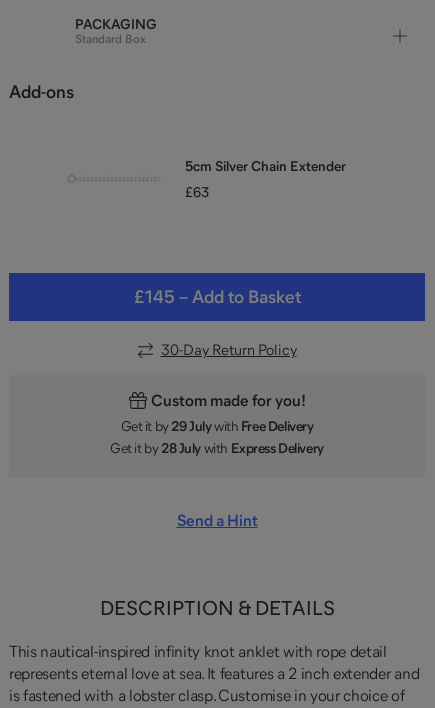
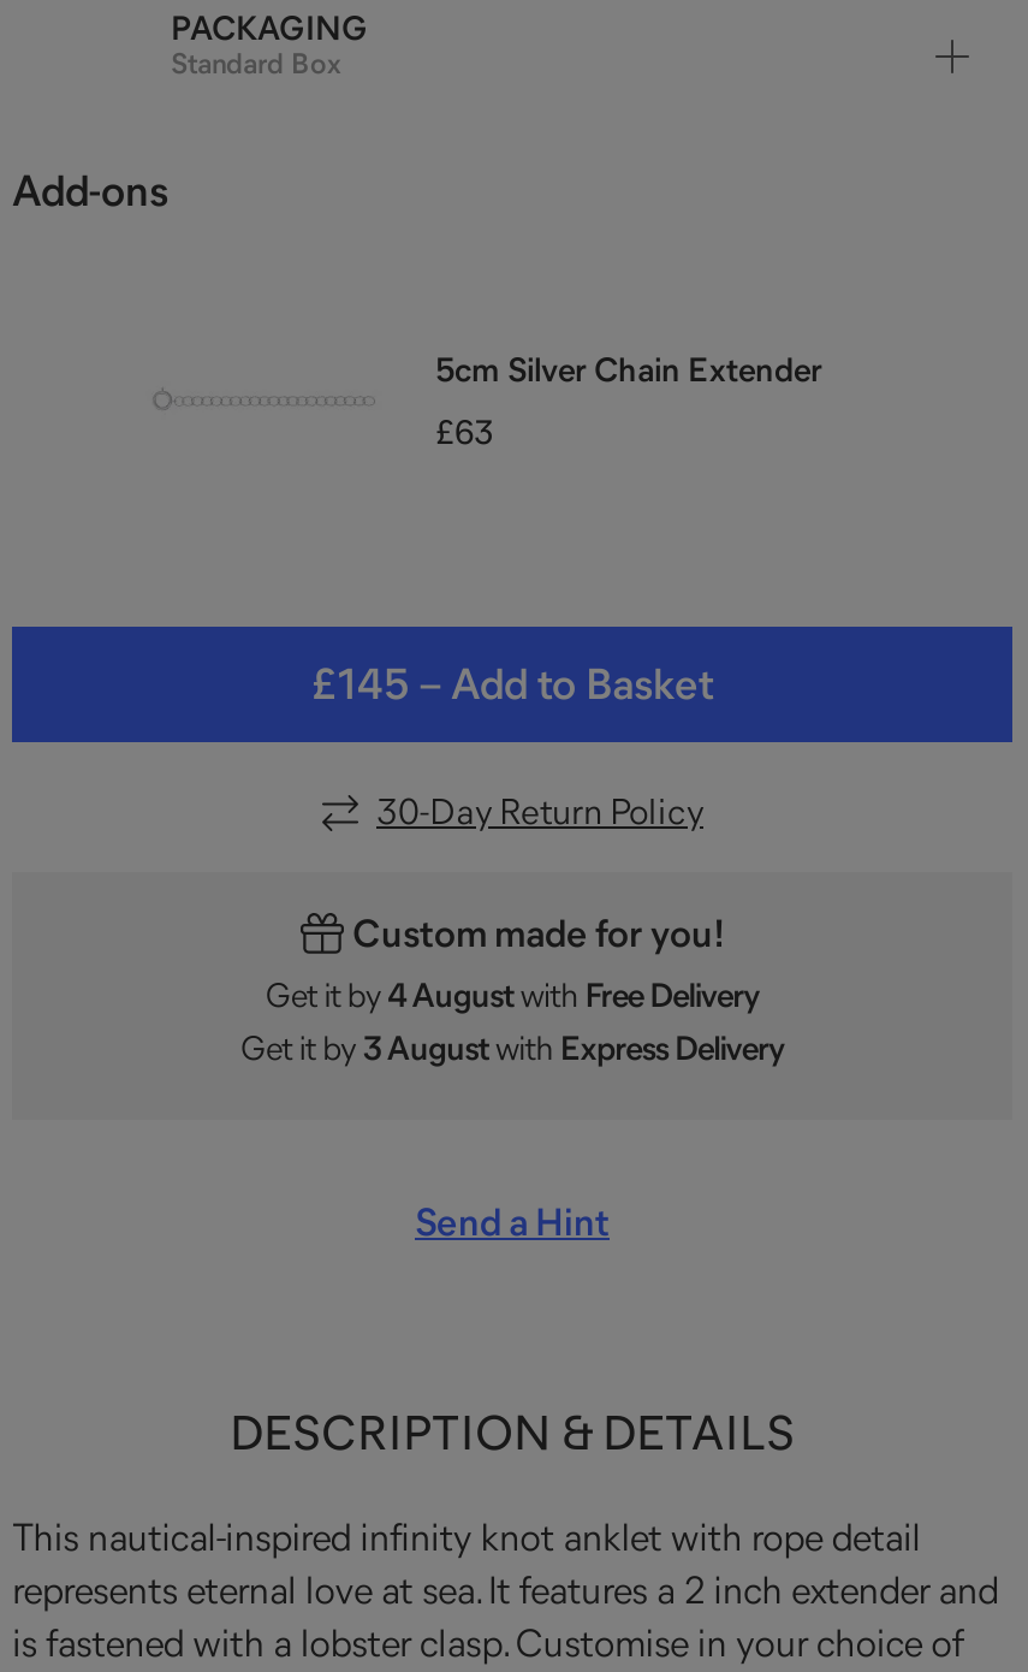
- Get it by 29 July with Free Delivery
+ Get it by 4 August with Free Delivery

- Get it by 28 July with Express Delivery
+ Get it by 3 August with Express Delivery
